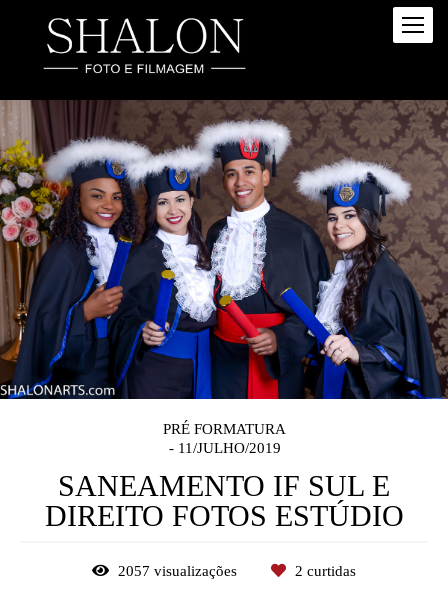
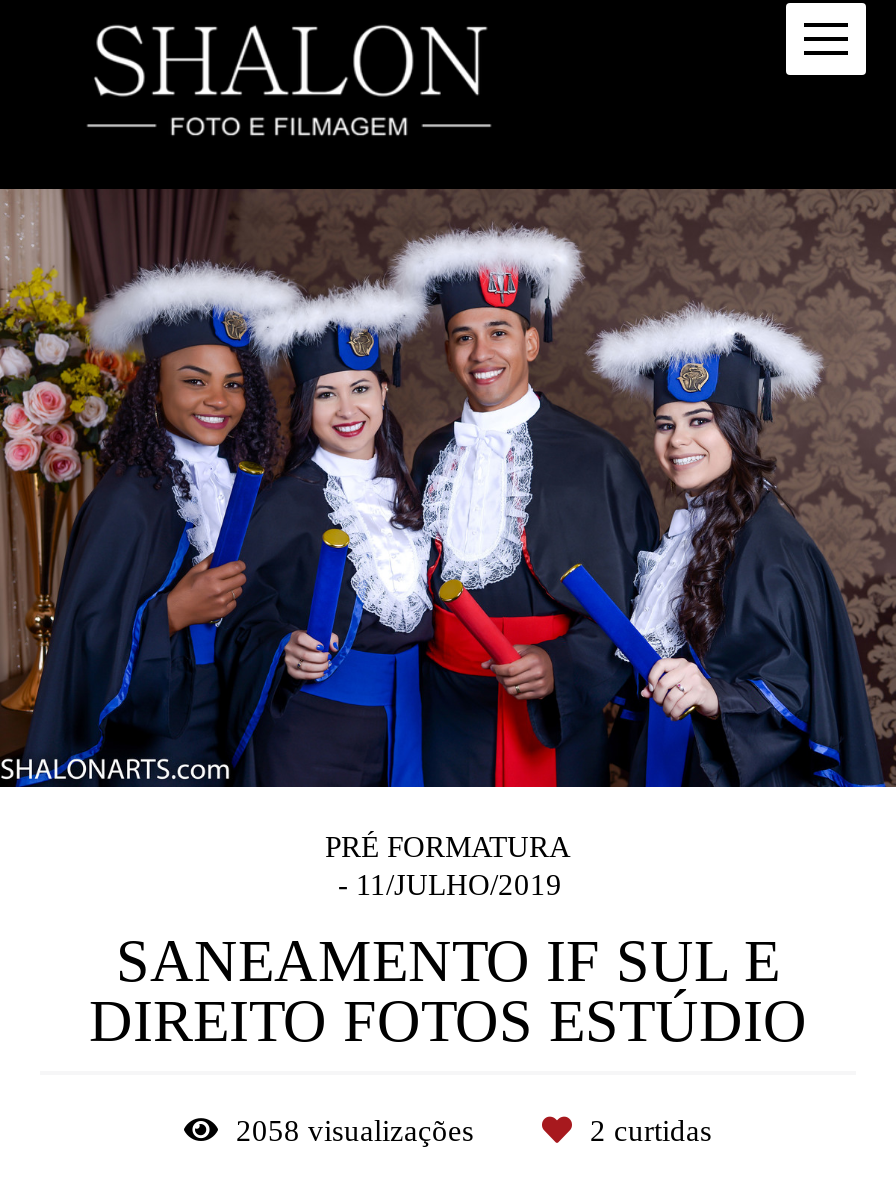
- 2057 visualizações
+ 2058 visualizações
